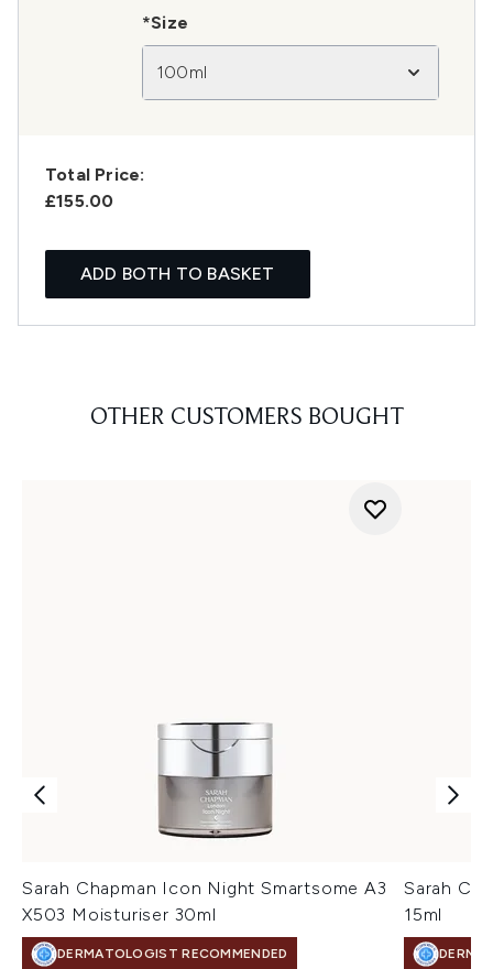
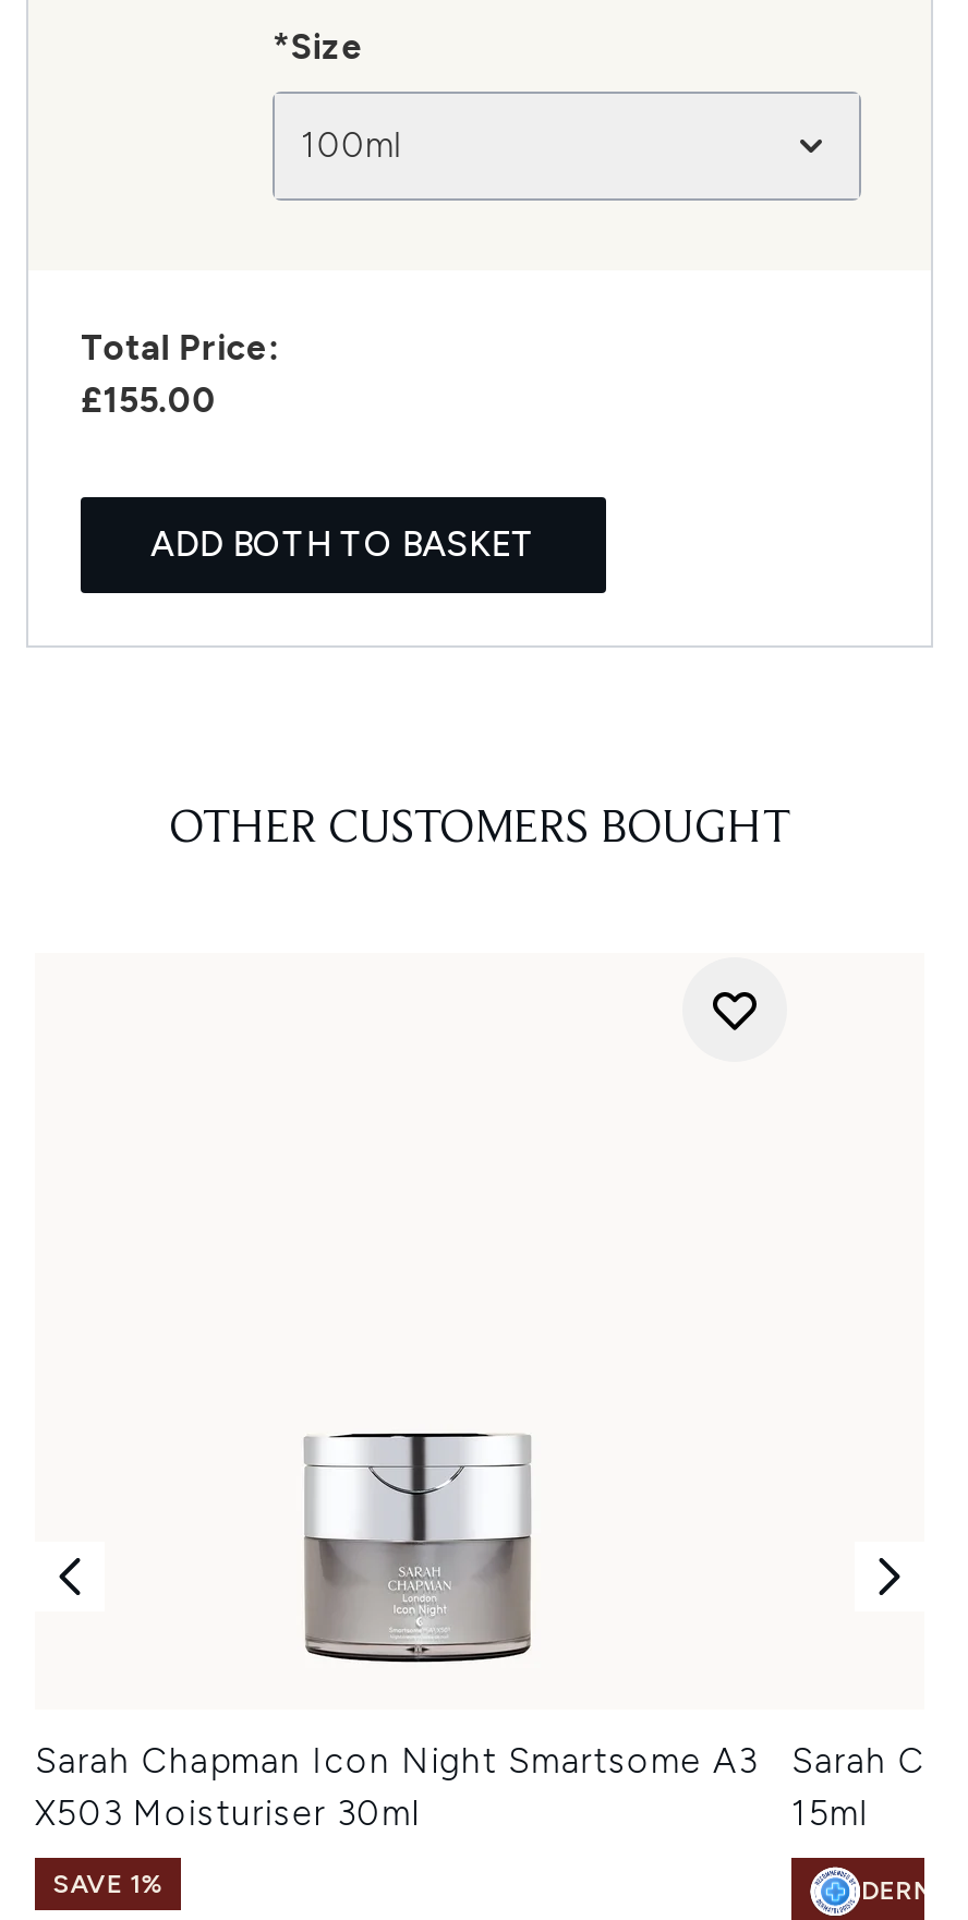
- DERMATOLOGIST RECOMMENDED
+ SAVE 1%
